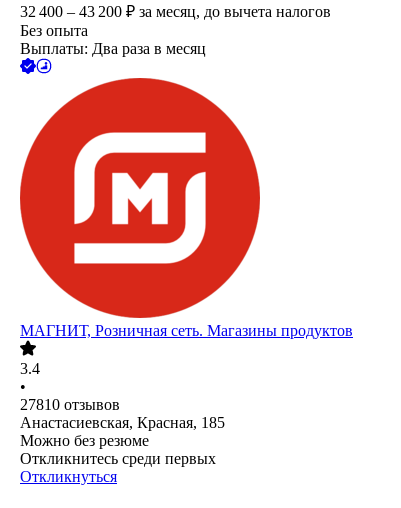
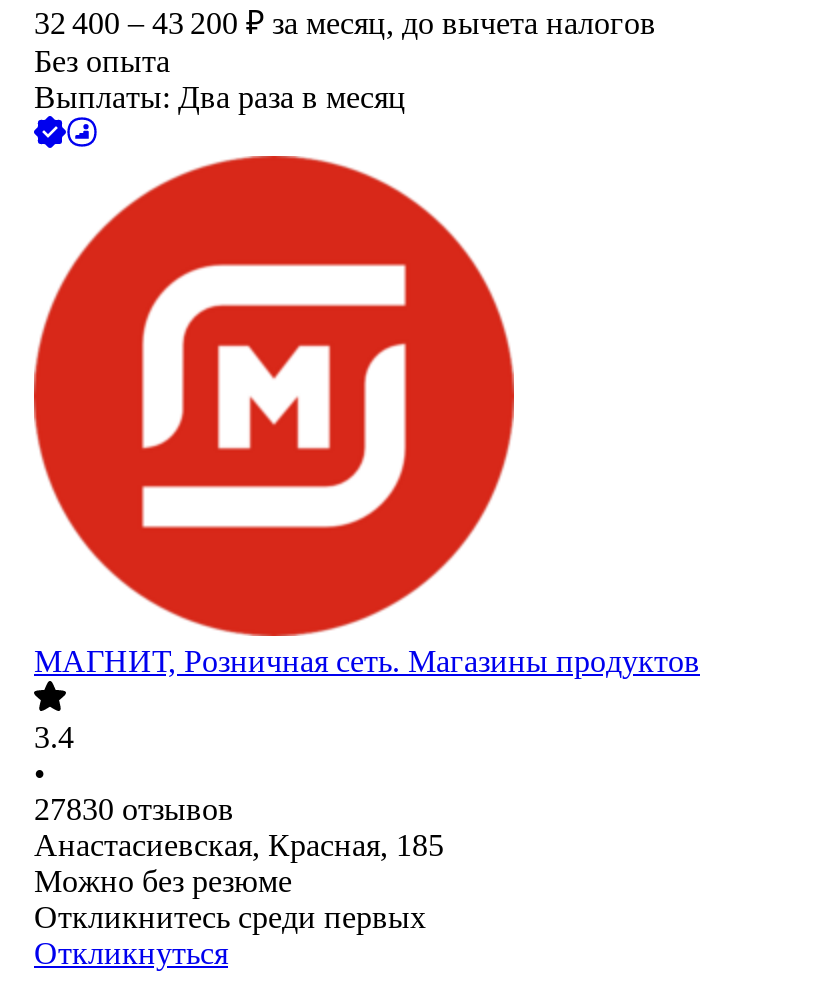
- 27810 отзывов
+ 27830 отзывов
